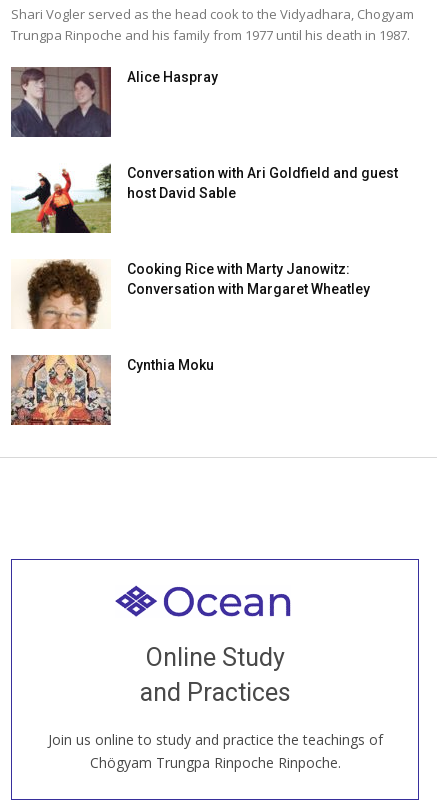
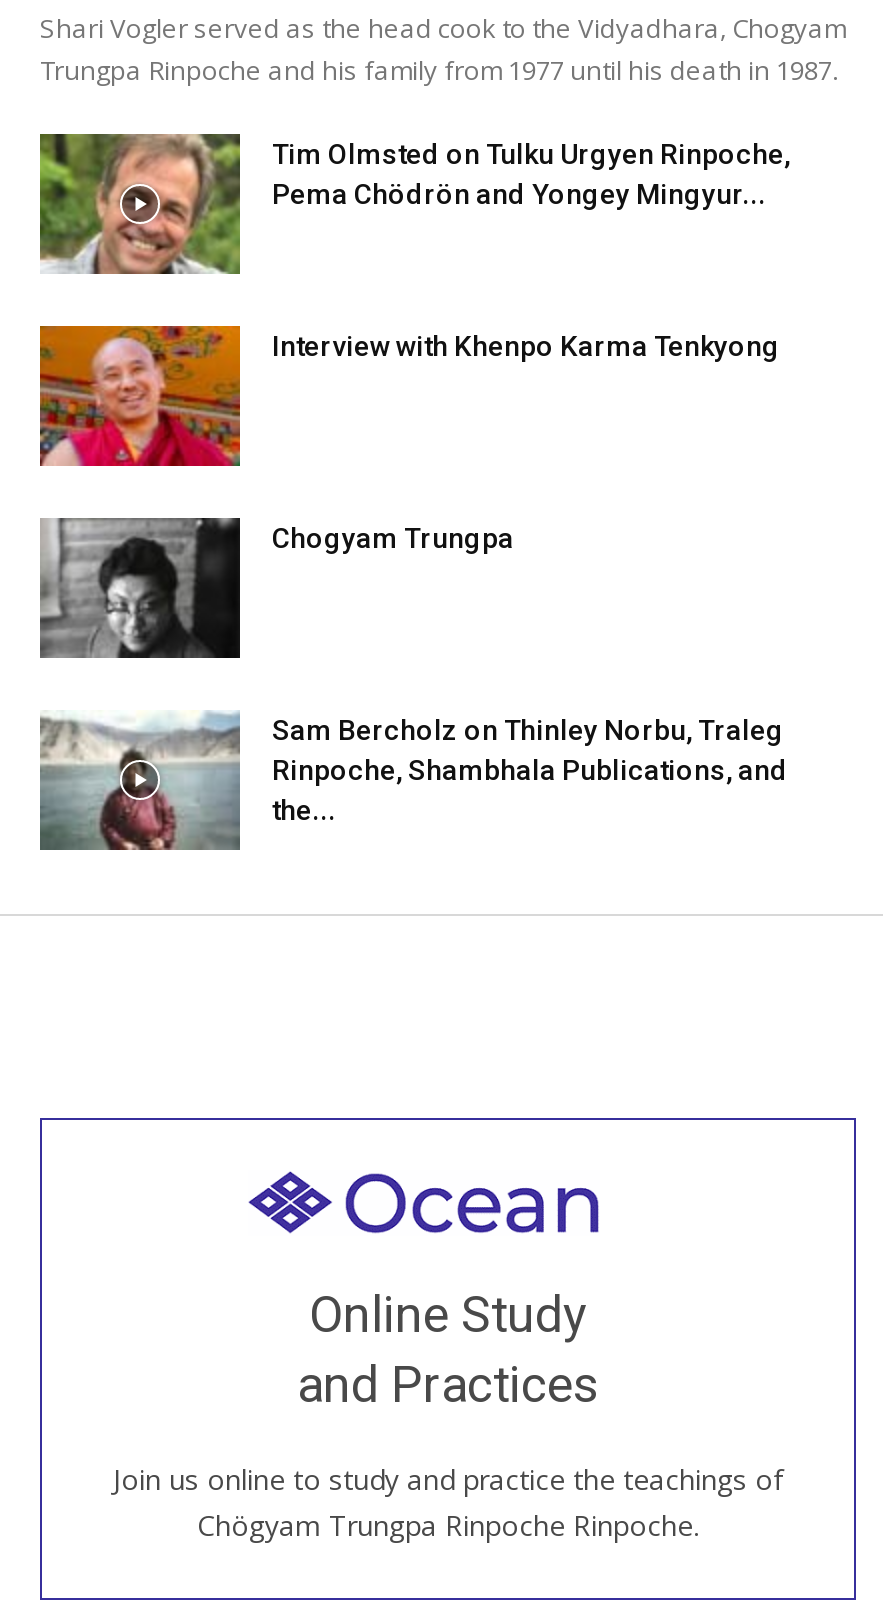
- [image]
- Alice Haspray
+ [image]
+ Tim Olmsted on Tulku Urgyen Rinpoche,
+ Pema Chödrön and Yongey Mingyur...

- [image]
- Conversation with Ari Goldfield and guest
- host David Sable
+ [image]
+ Interview with Khenpo Karma Tenkyong

- [image]
- Cooking Rice with Marty Janowitz:
- Conversation with Margaret Wheatley
+ [image]
+ Chogyam Trungpa

- [image]
- Cynthia Moku
+ [image]
+ Sam Bercholz on Thinley Norbu, Traleg
+ Rinpoche, Shambhala Publications, and
+ the...
